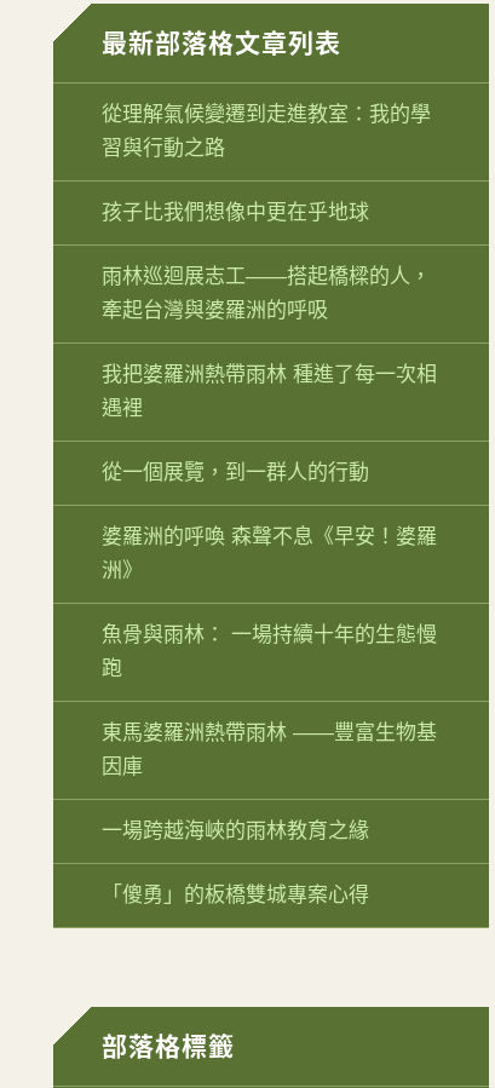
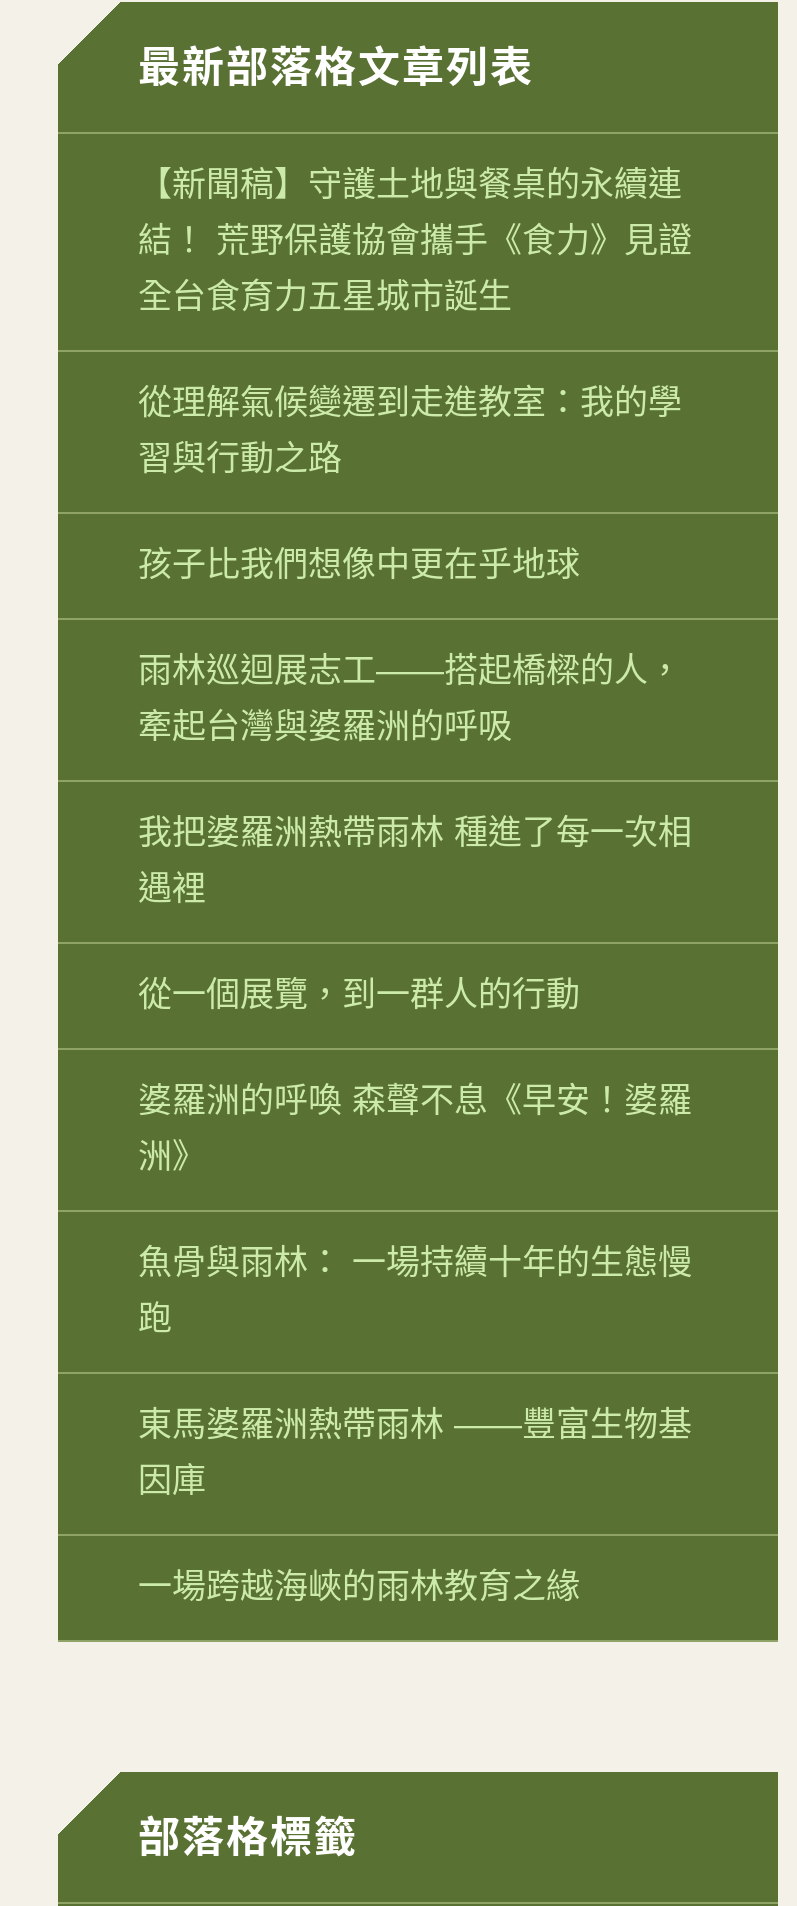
+ 【新聞稿】守護土地與餐桌的永續連
+ 結！ 荒野保護協會攜手《食力》見證
+ 全台食育力五星城市誕生

moved down: 從理解氣候變遷到走進教室：我的學 | 習與行動之路 | 孩子比我們想像中更在乎地球 | ... | 因庫 | 一場跨越海峽的雨林教育之緣

- 「傻勇」的板橋雙城專案心得
